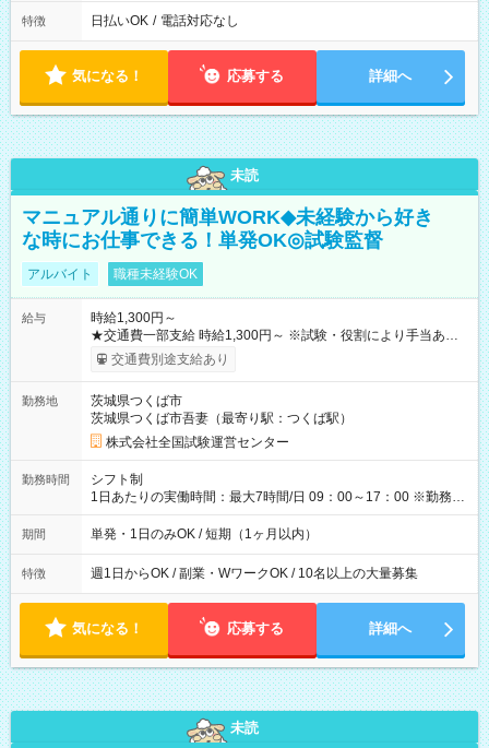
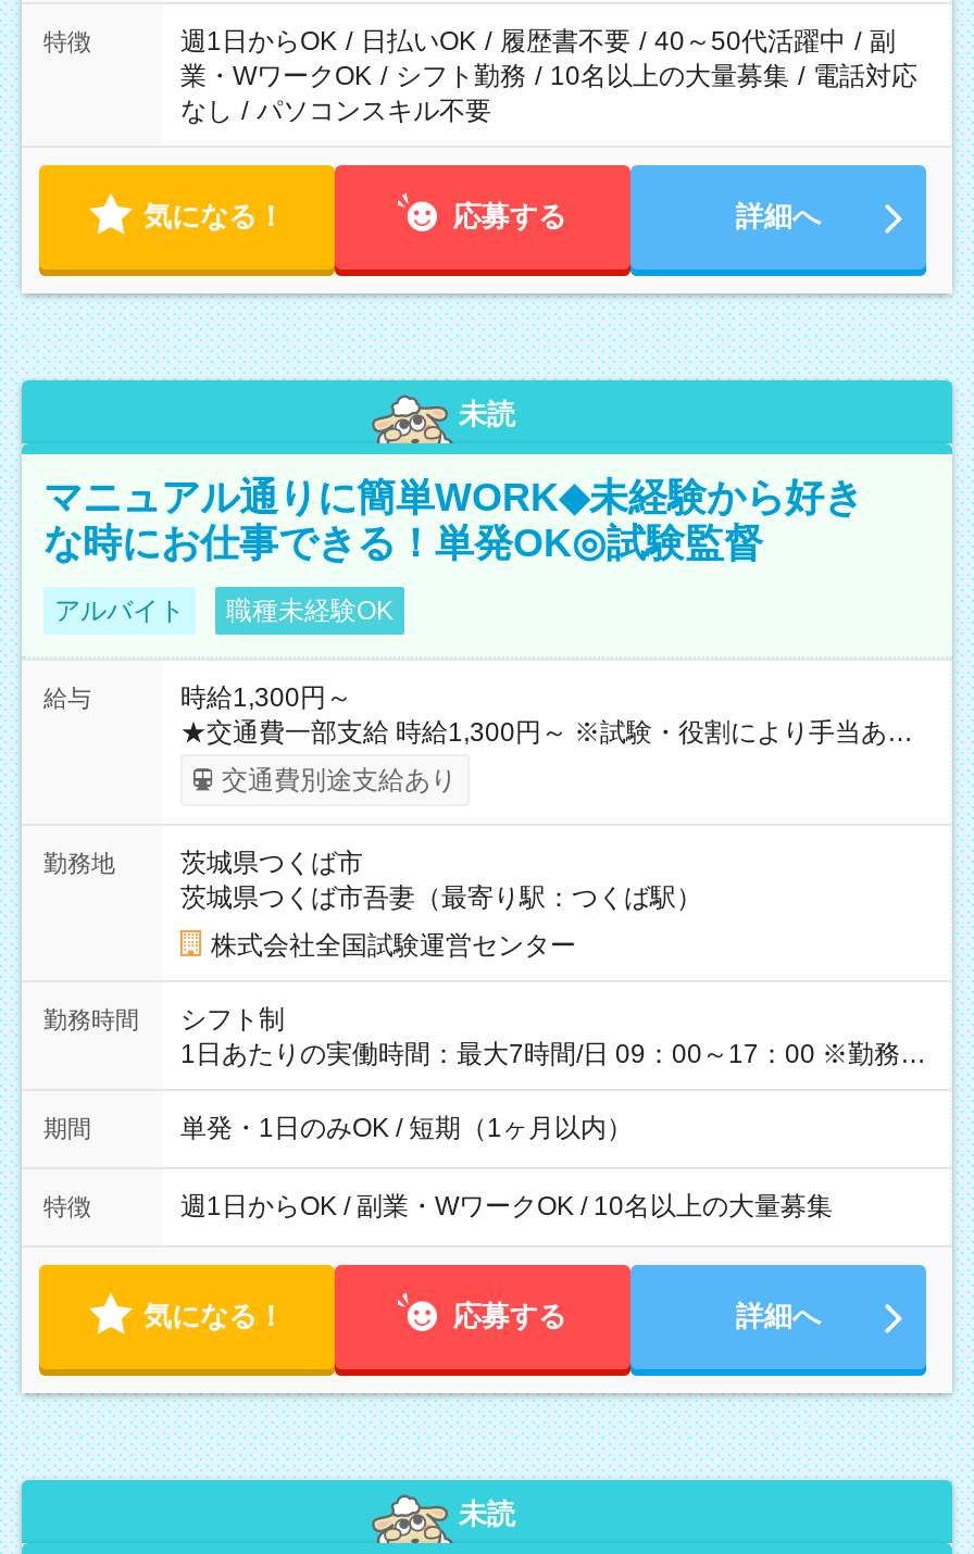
- 日払いOK / 電話対応なし
+ 週1日からOK / 日払いOK / 履歴書不要 / 40～50代活躍中 / 副
+ 業・WワークOK / シフト勤務 / 10名以上の大量募集 / 電話対応
+ なし / パソコンスキル不要
